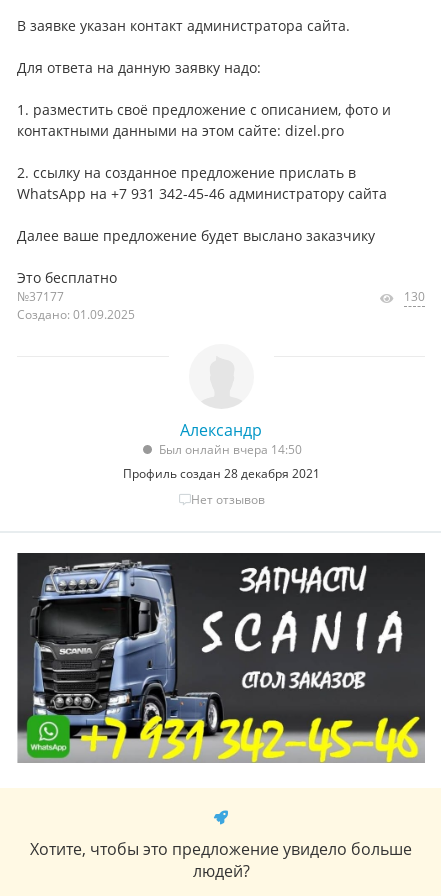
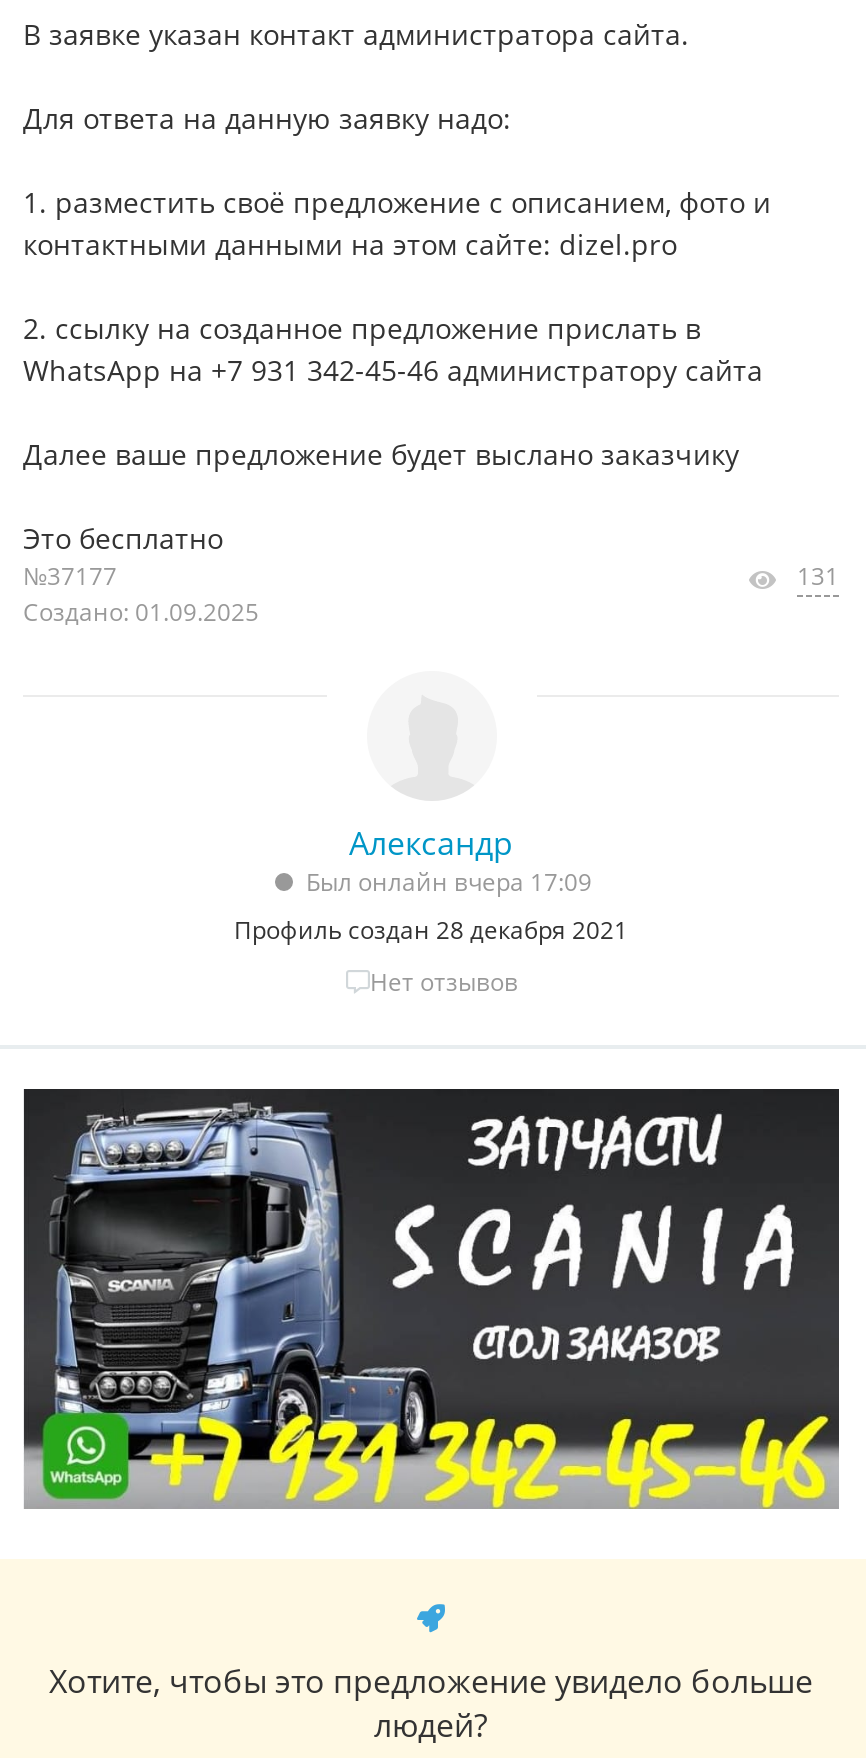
- 130
+ 131

- Был онлайн вчера 14:50
+ Был онлайн вчера 17:09
